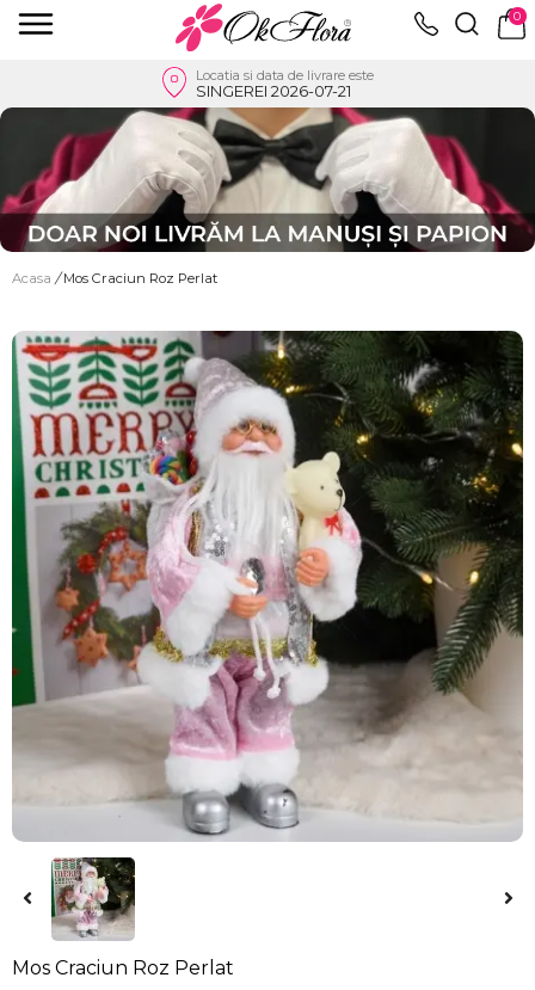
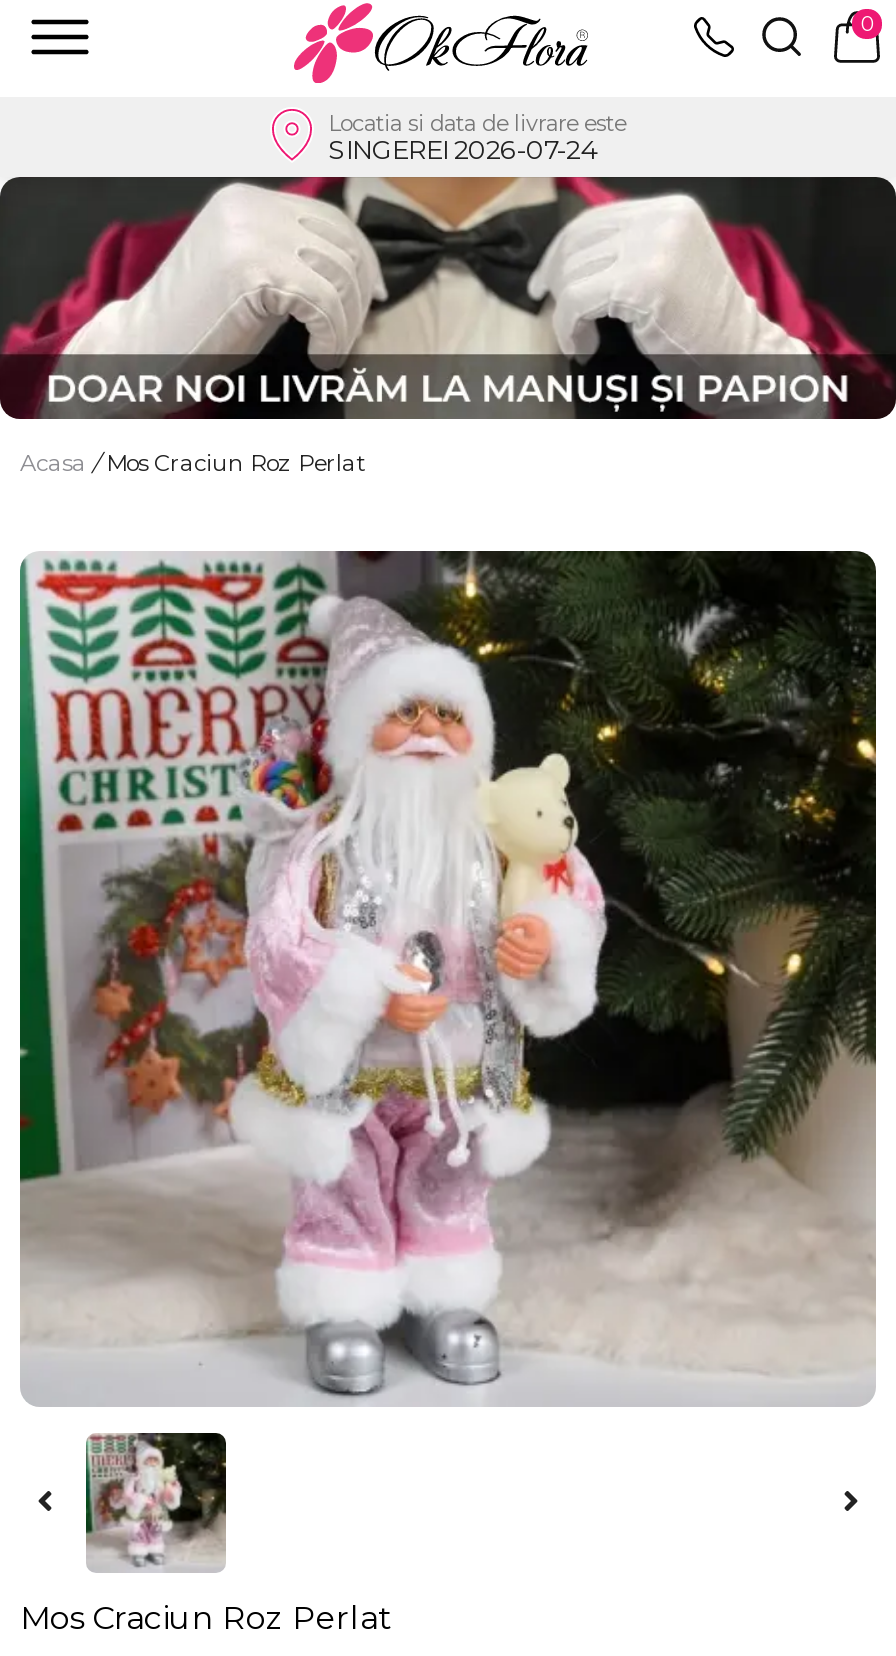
- SINGEREI 2026-07-21
+ SINGEREI 2026-07-24
